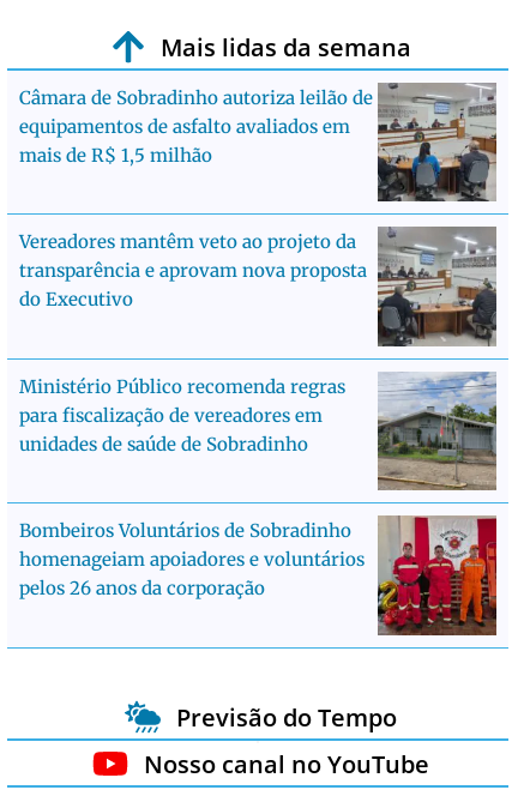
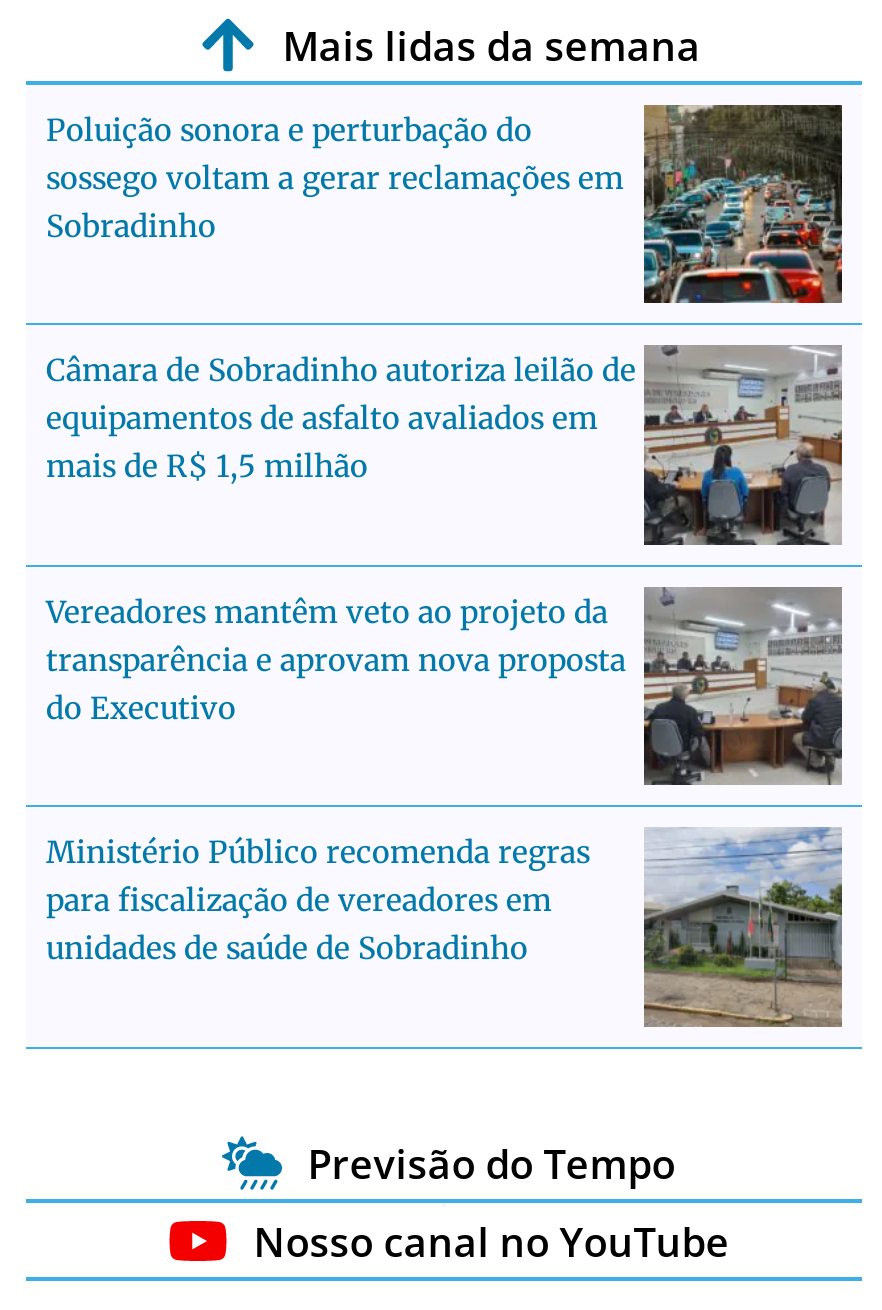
+ [image]
+ Poluição sonora e perturbação do
+ sossego voltam a gerar reclamações em
+ Sobradinho

moved down: [image] | Câmara de Sobradinho autoriza leilão de | equipamentos de asfalto avaliados em | ... | para fiscalização de vereadores em | unidades de saúde de Sobradinho

- [image]
- Bombeiros Voluntários de Sobradinho
- homenageiam apoiadores e voluntários
- pelos 26 anos da corporação
